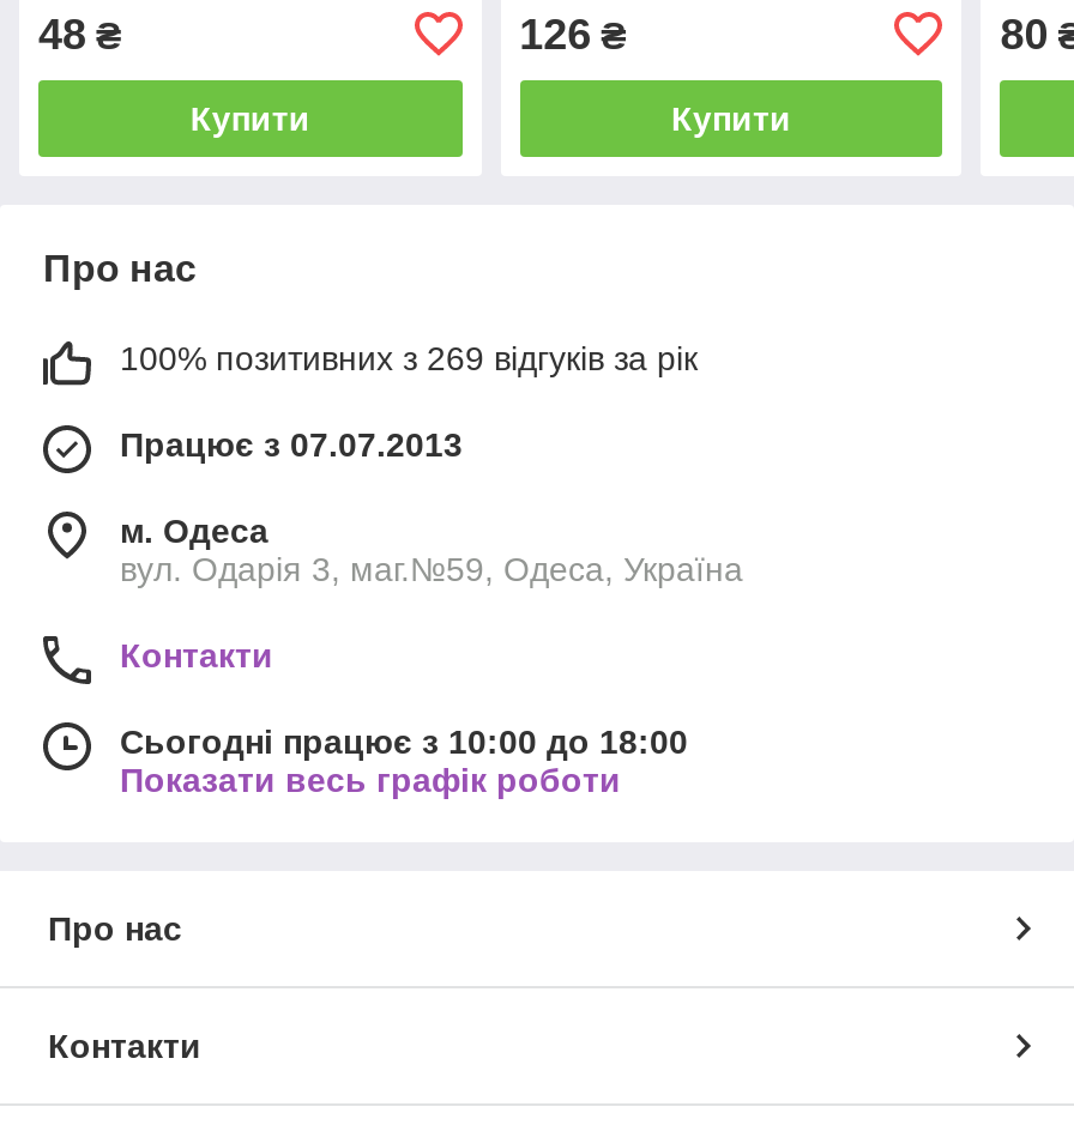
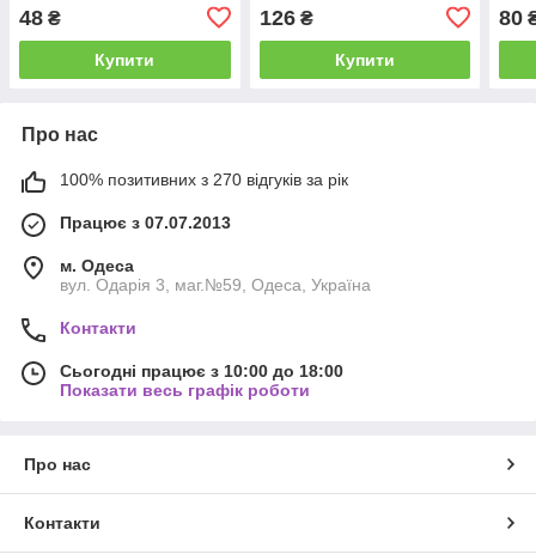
- 100% позитивних з 269 відгуків за рік
+ 100% позитивних з 270 відгуків за рік
